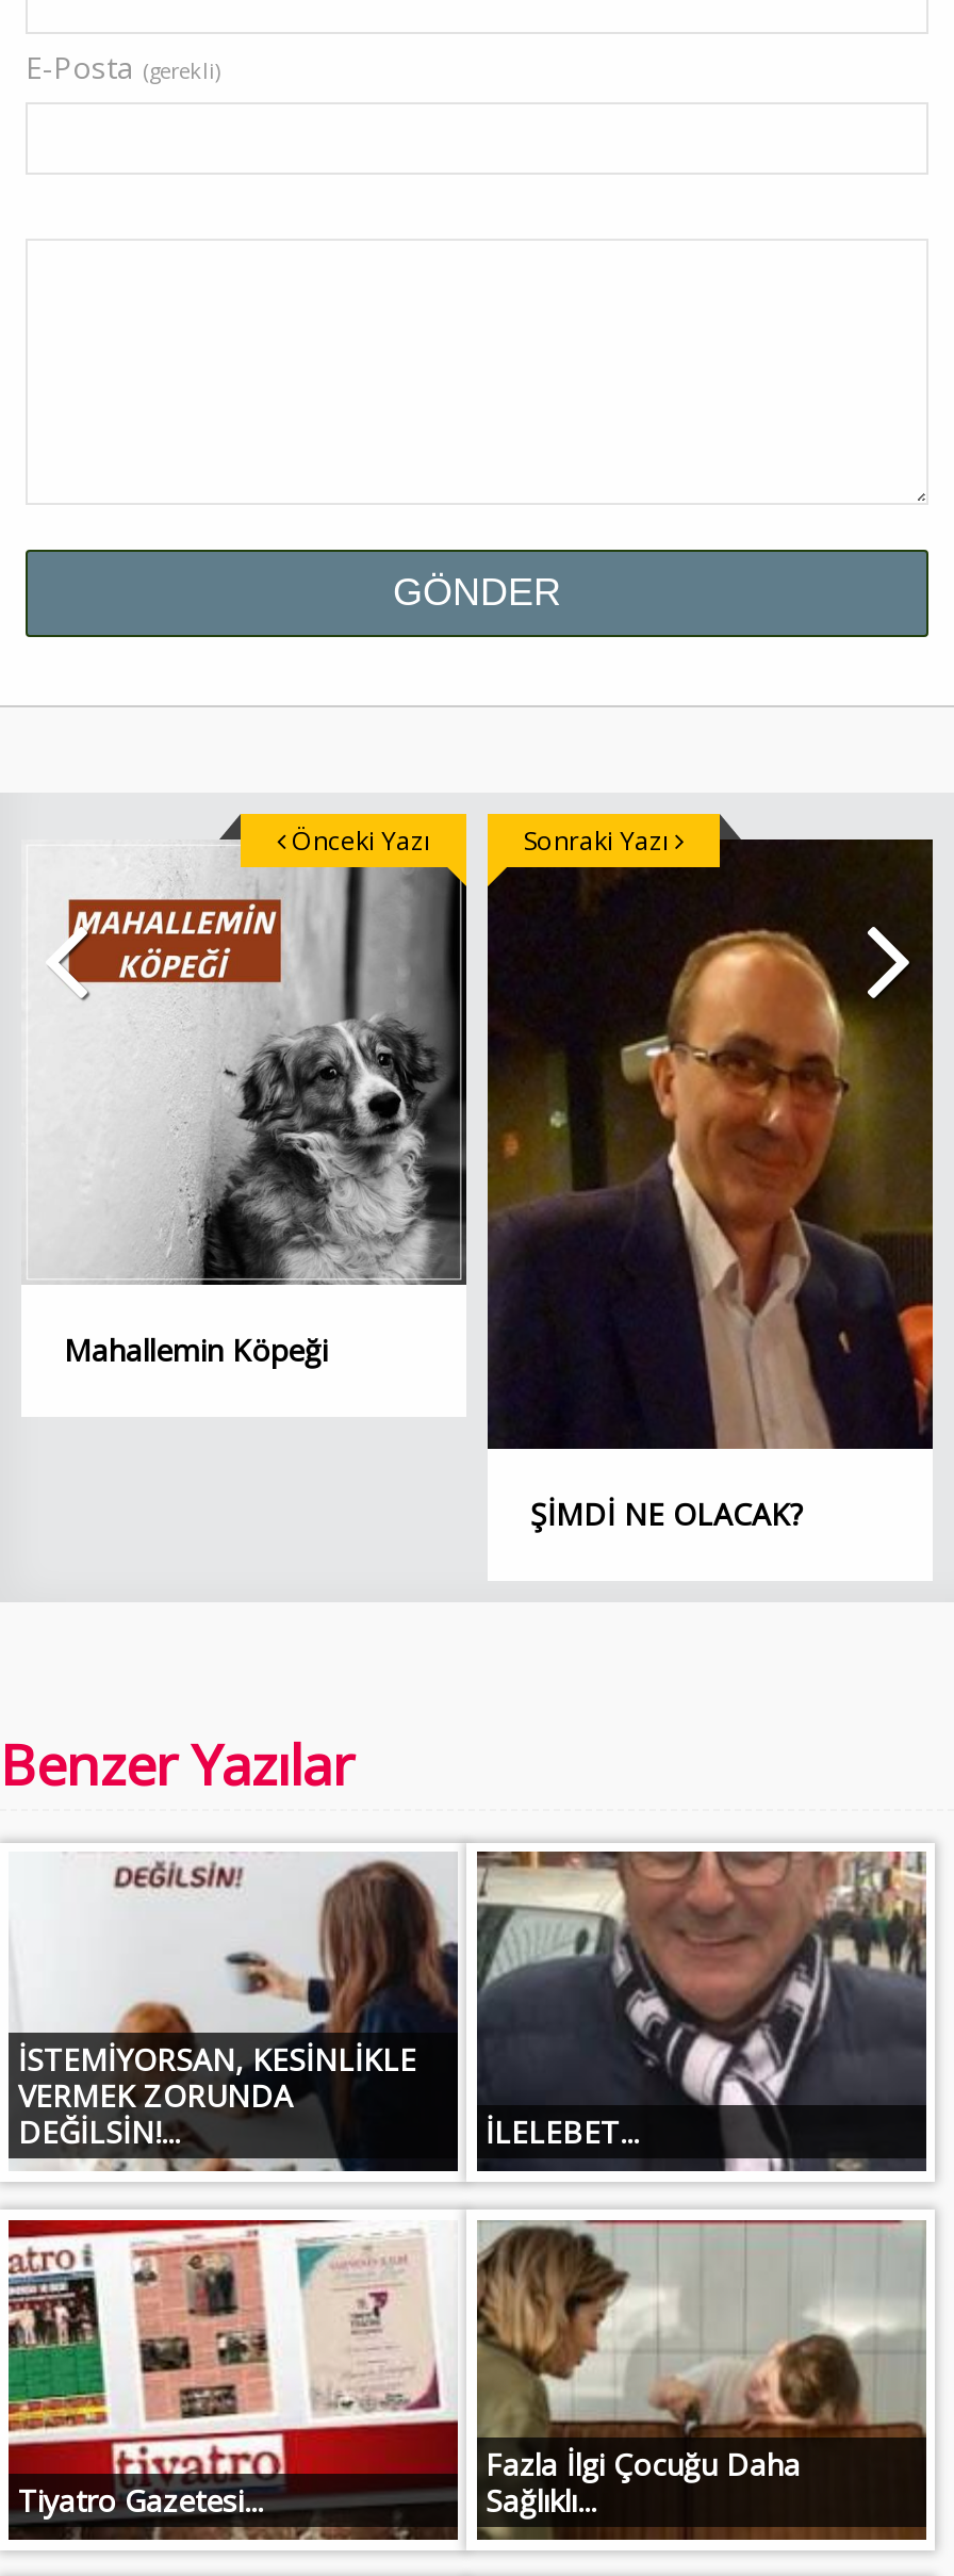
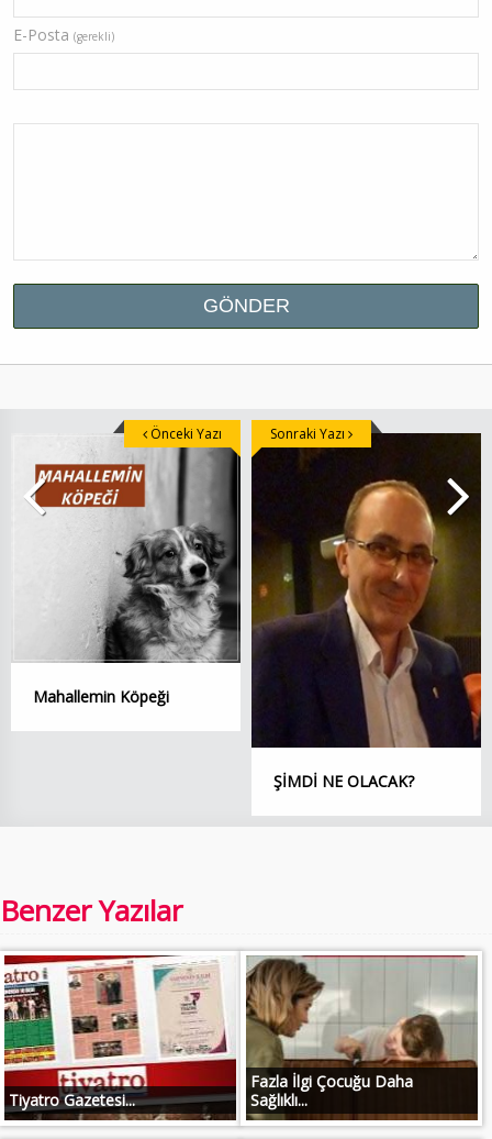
- [image]
- İSTEMİYORSAN, KESİNLİKLE
- VERMEK ZORUNDA
- DEĞİLSİN!...
- İLELEBET...

- [image]
